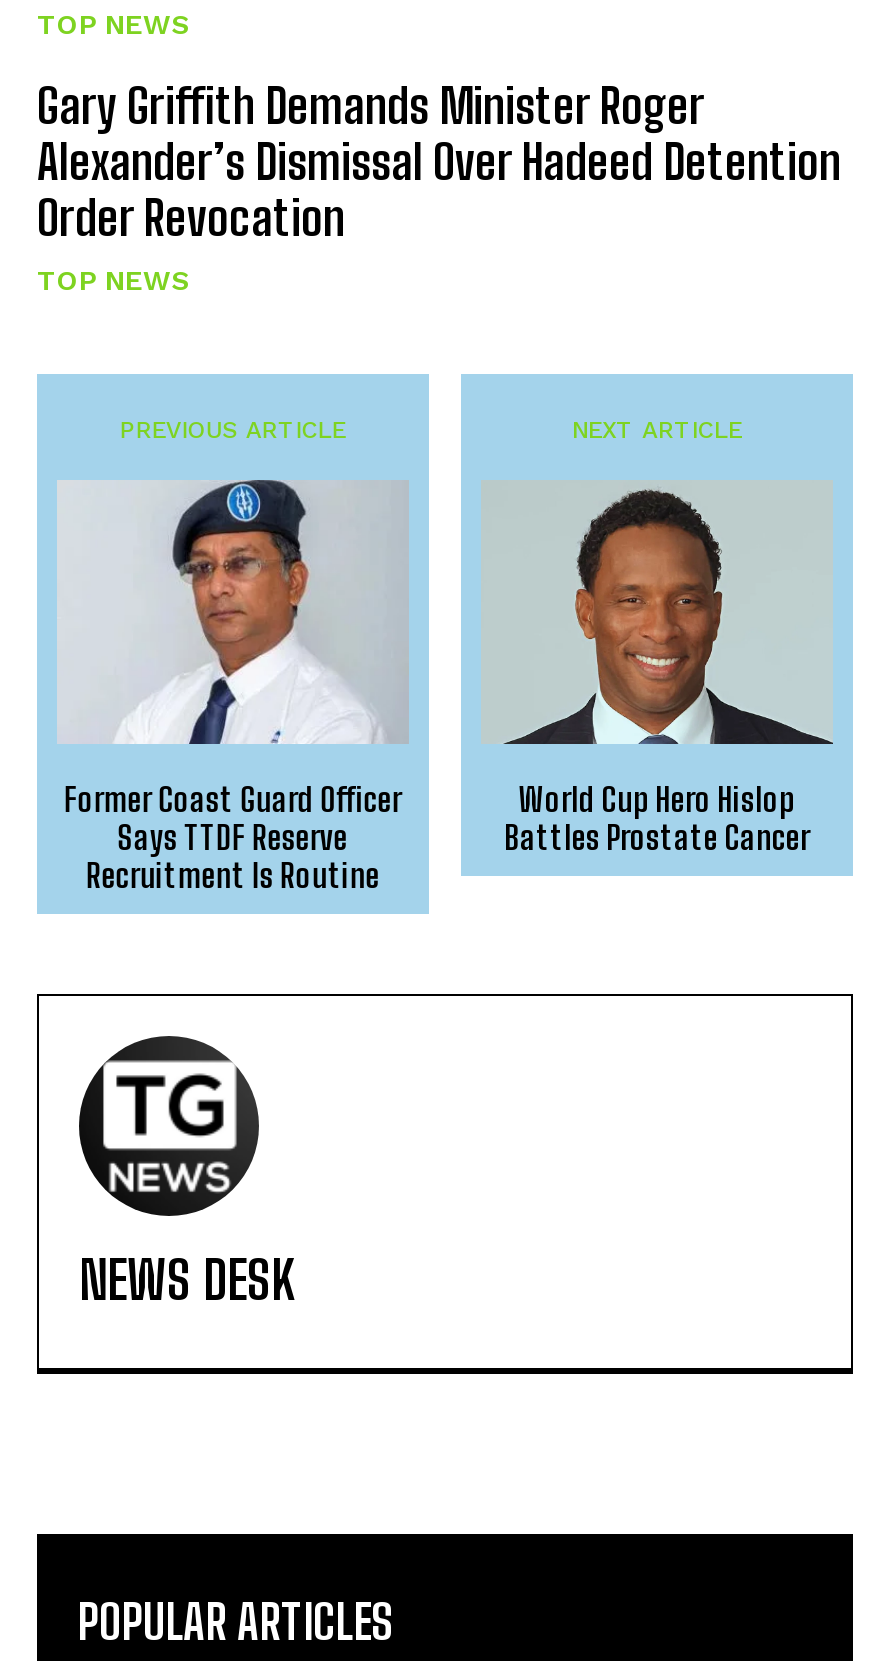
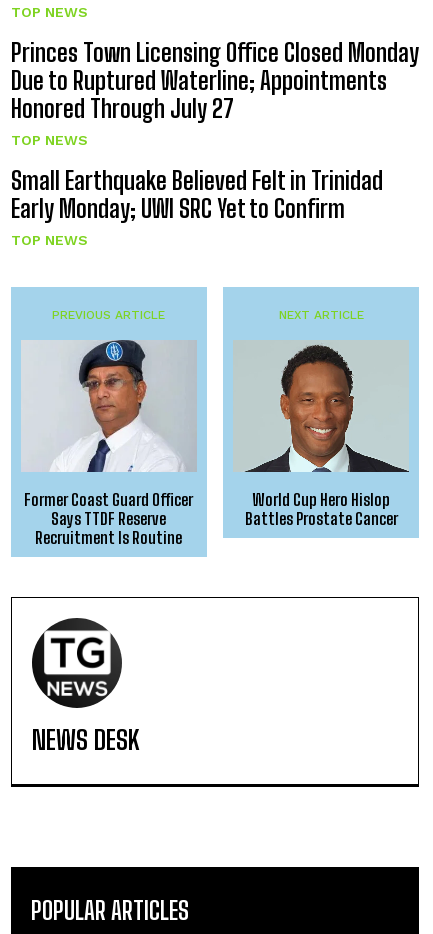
- Gary Griffith Demands Minister Roger
- Alexander’s Dismissal Over Hadeed Detention
- Order Revocation
+ Princes Town Licensing Office Closed Monday
+ Due to Ruptured Waterline; Appointments
+ Honored Through July 27
+ TOP NEWS
+ Small Earthquake Believed Felt in Trinidad
+ Early Monday; UWI SRC Yet to Confirm
